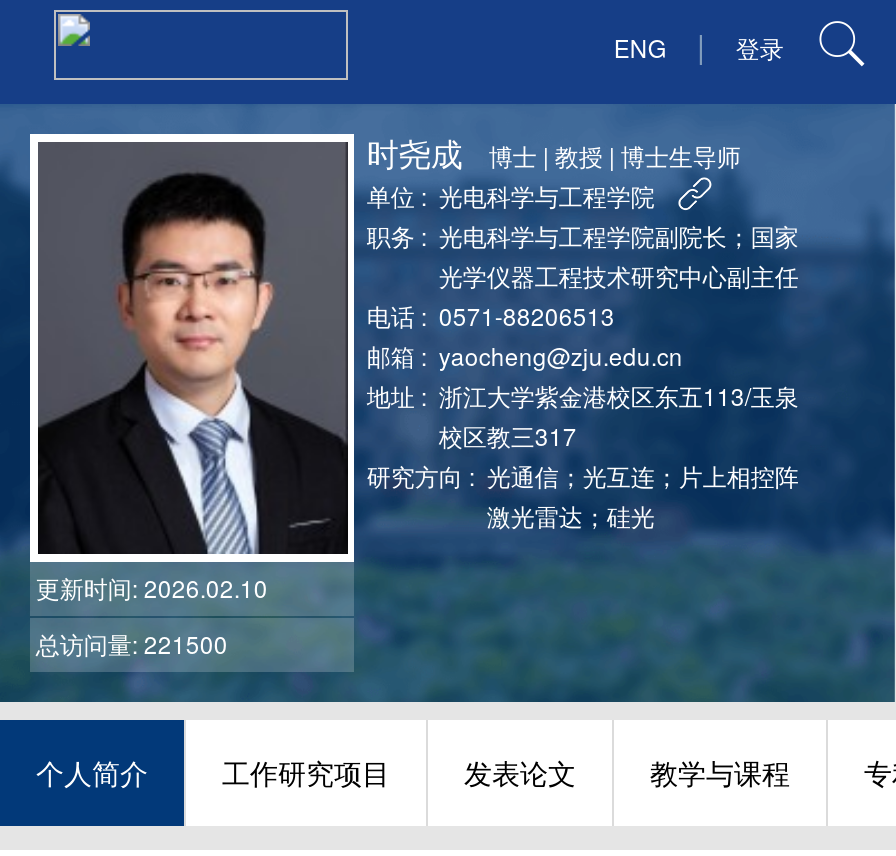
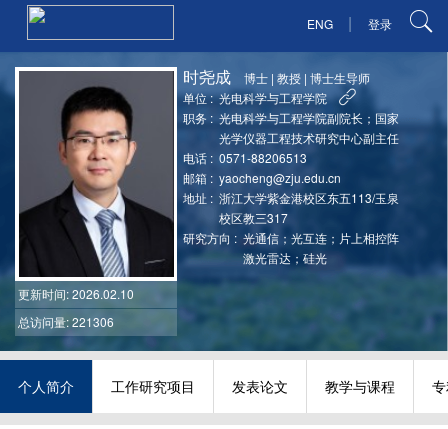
- 总访问量: 221500
+ 总访问量: 221306
